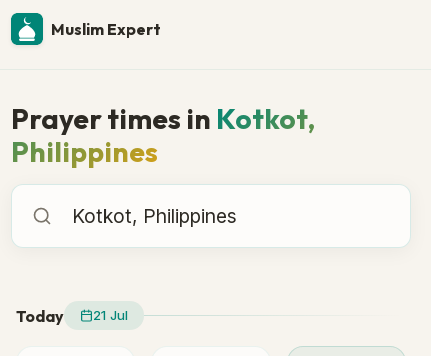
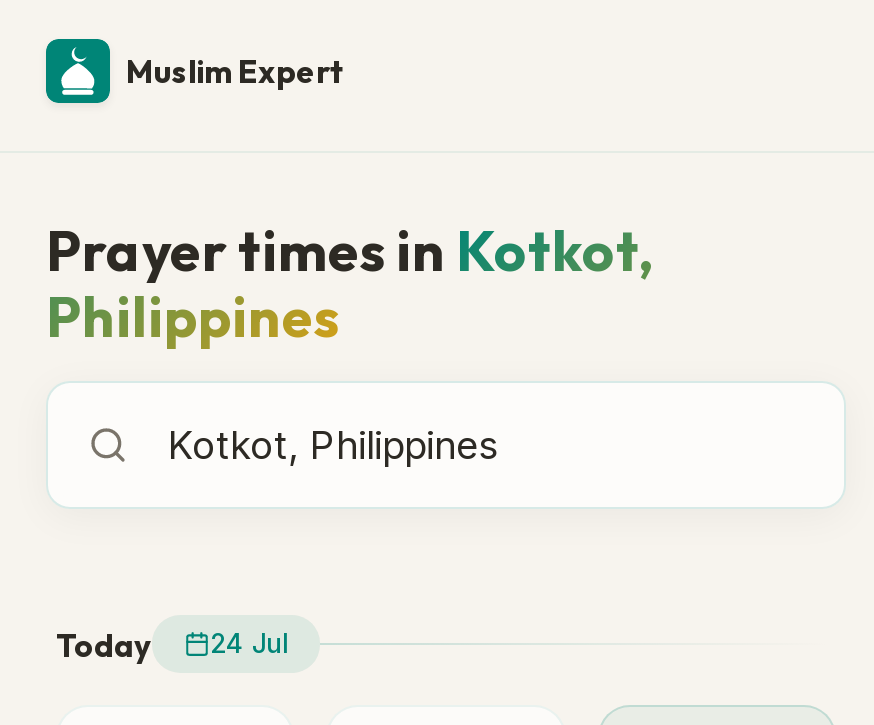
- Today 21 Jul
+ Today 24 Jul
